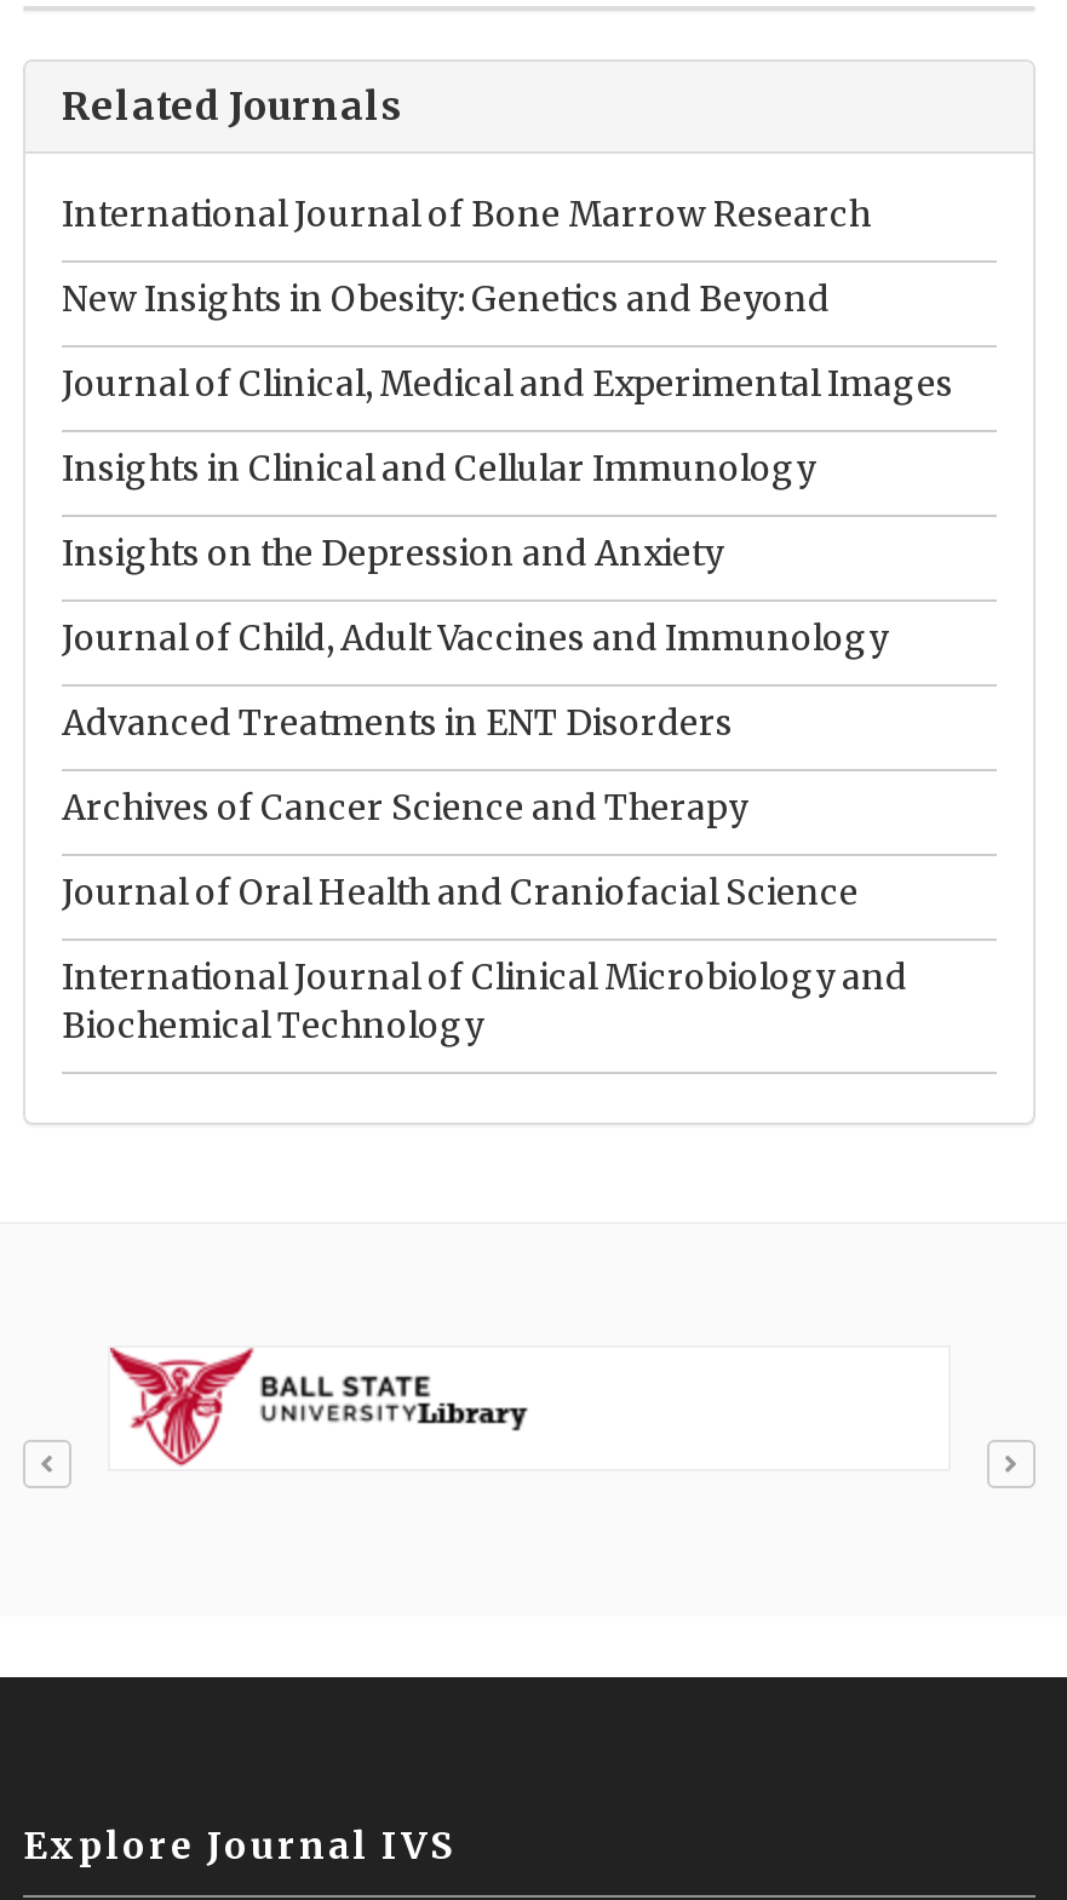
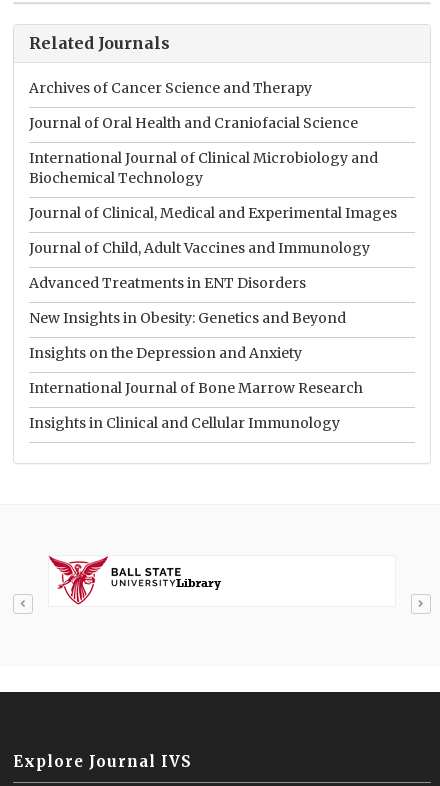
moved down: Journal of Clinical, Medical and Experimental Images | Journal of Child, Adult Vaccines and Immunology | Advanced Treatments in ENT Disorders | New Insights in Obesity: Genetics and Beyond | Insights on the Depression and Anxiety | International Journal of Bone Marrow Research | Insights in Clinical and Cellular Immunology

moved up: Archives of Cancer Science and Therapy | Journal of Oral Health and Craniofacial Science | International Journal of Clinical Microbiology and | Biochemical Technology
